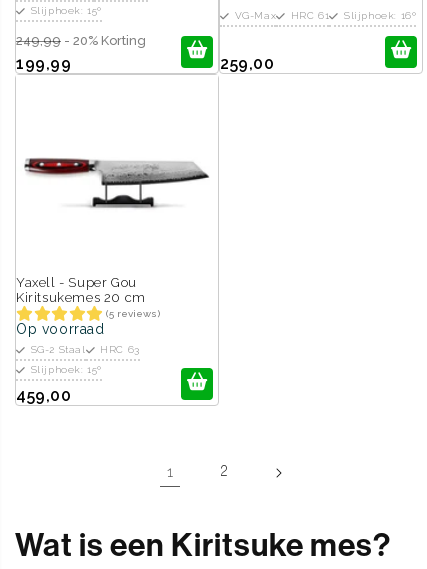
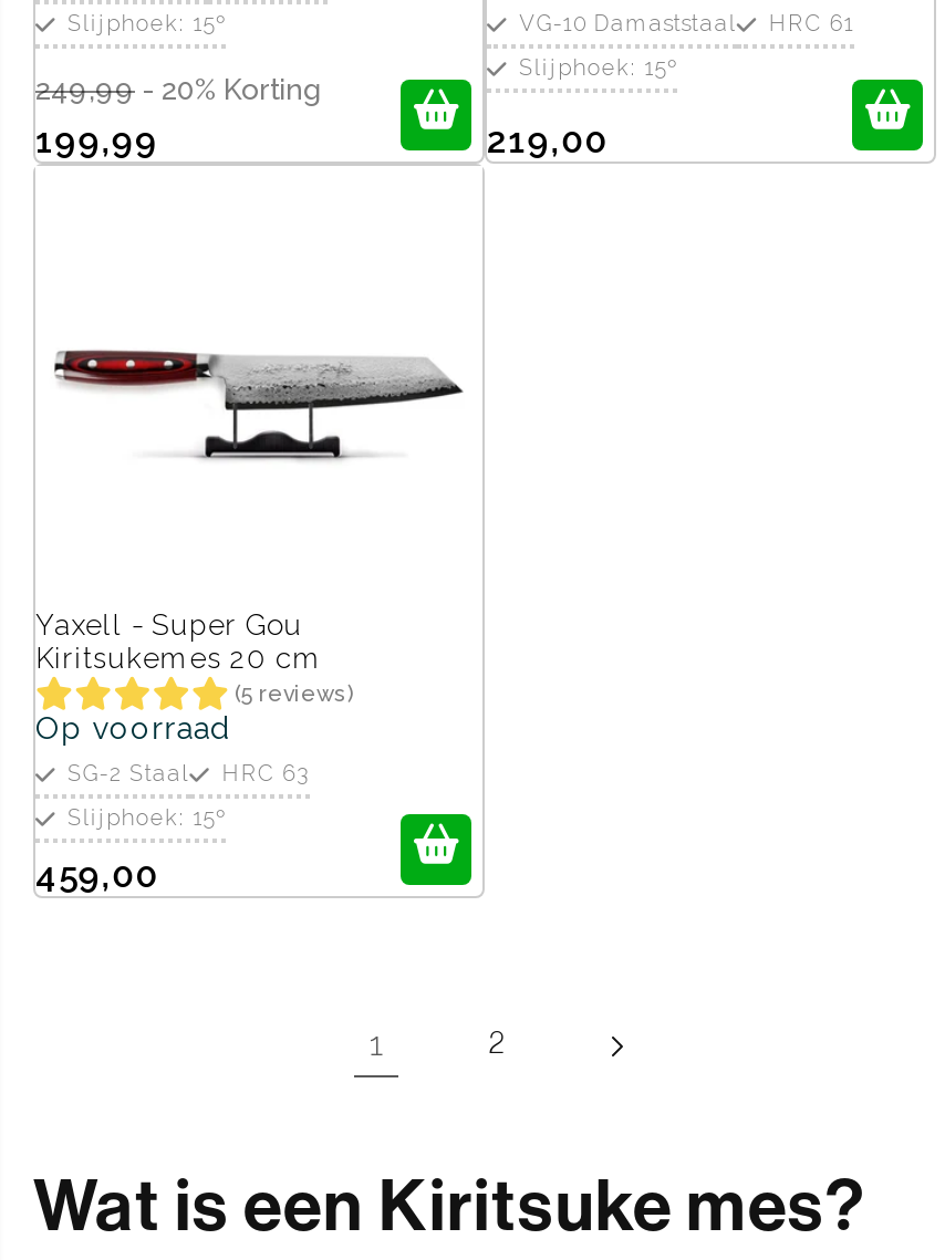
- VG-Max
+ VG-10 Damaststaal

- Slijphoek: 16º
+ Slijphoek: 15º

- 259,00
+ 219,00
